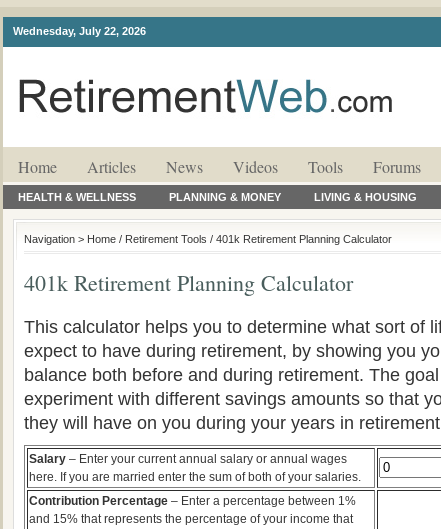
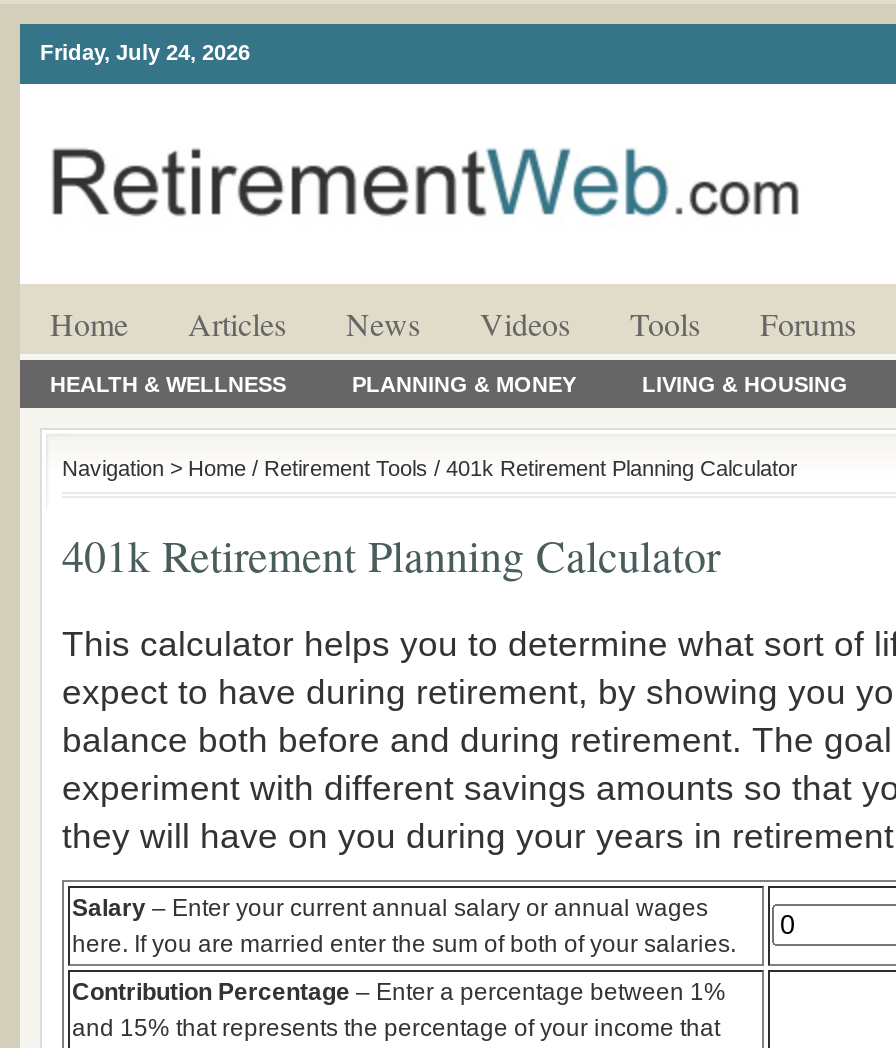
- Wednesday, July 22, 2026
+ Friday, July 24, 2026
